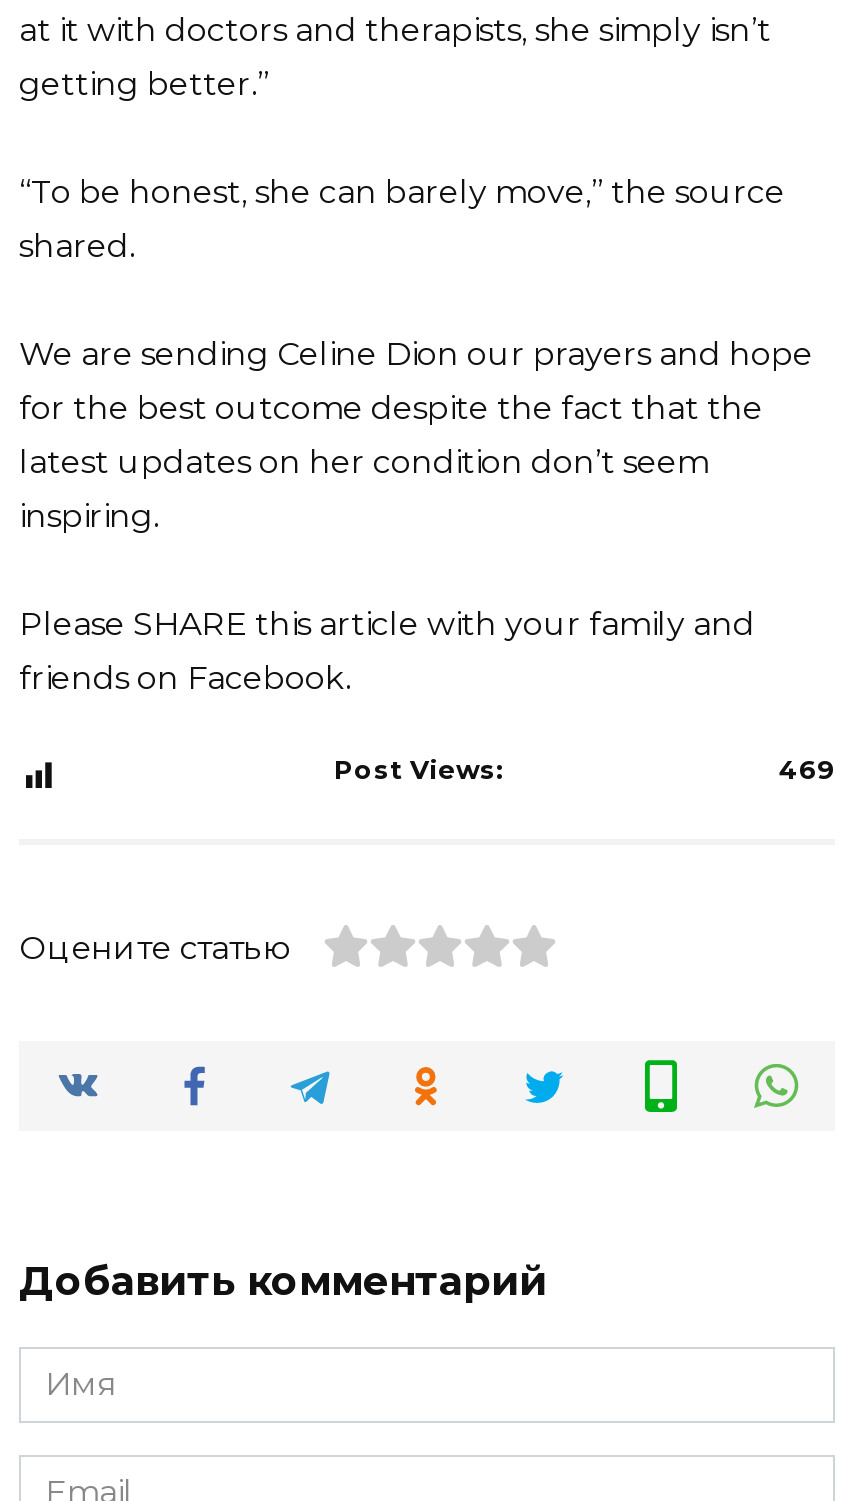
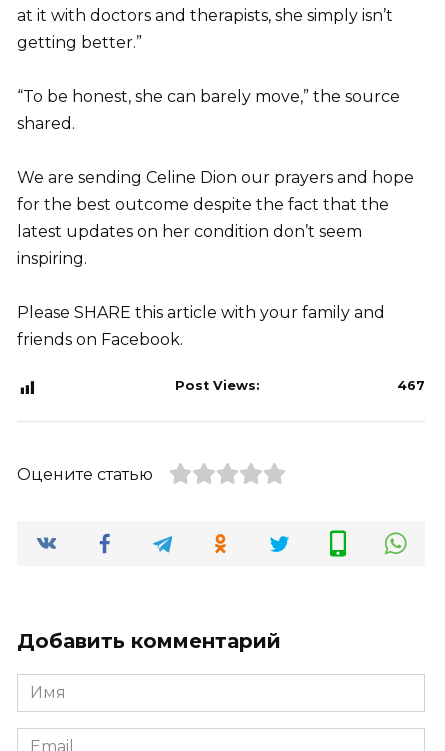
- 469
+ 467
